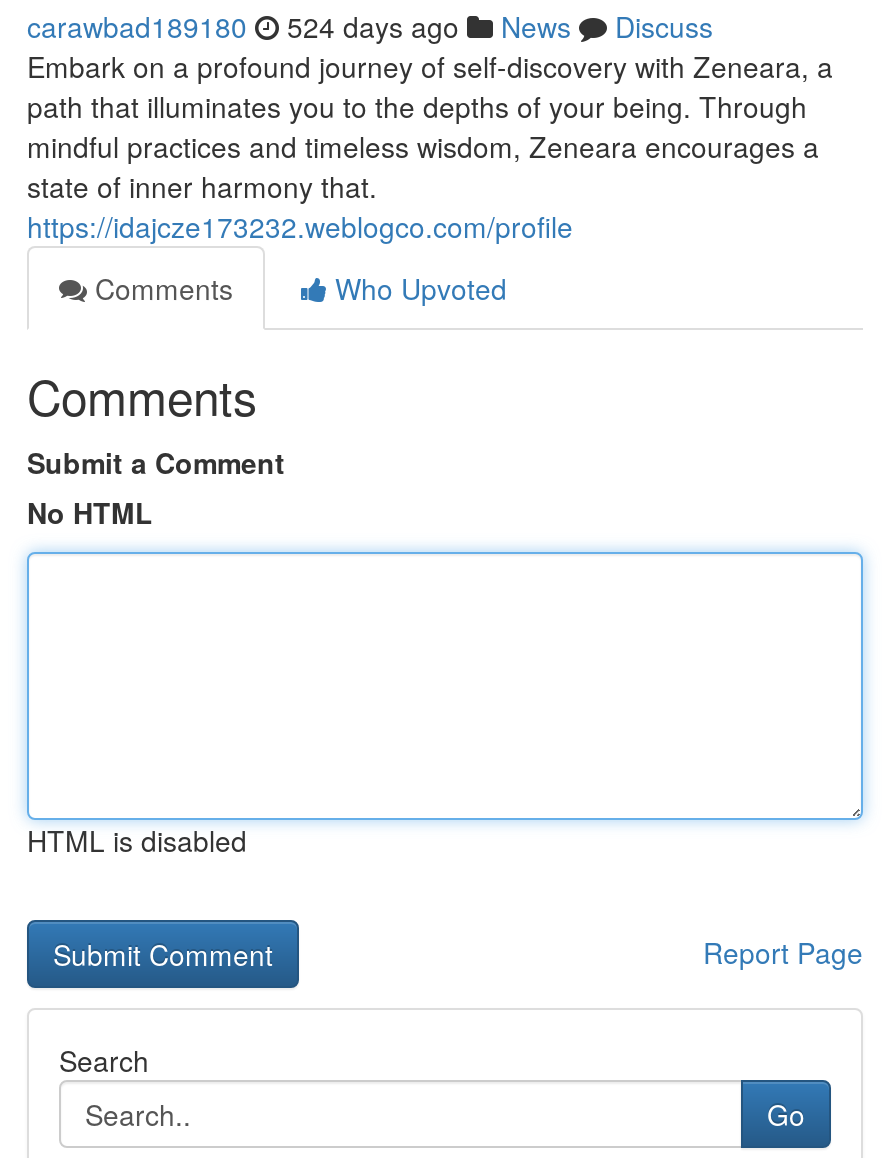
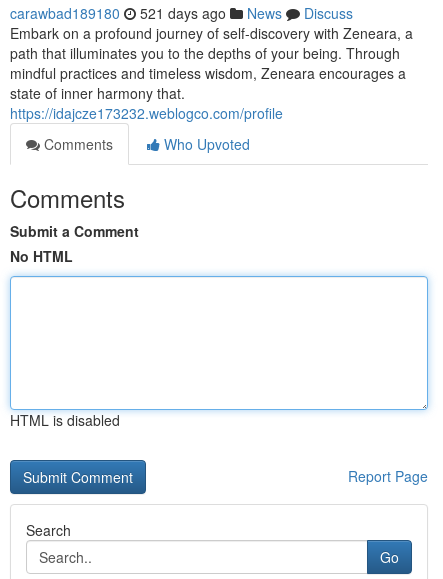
- carawbad189180 524 days ago News Discuss
+ carawbad189180 521 days ago News Discuss
